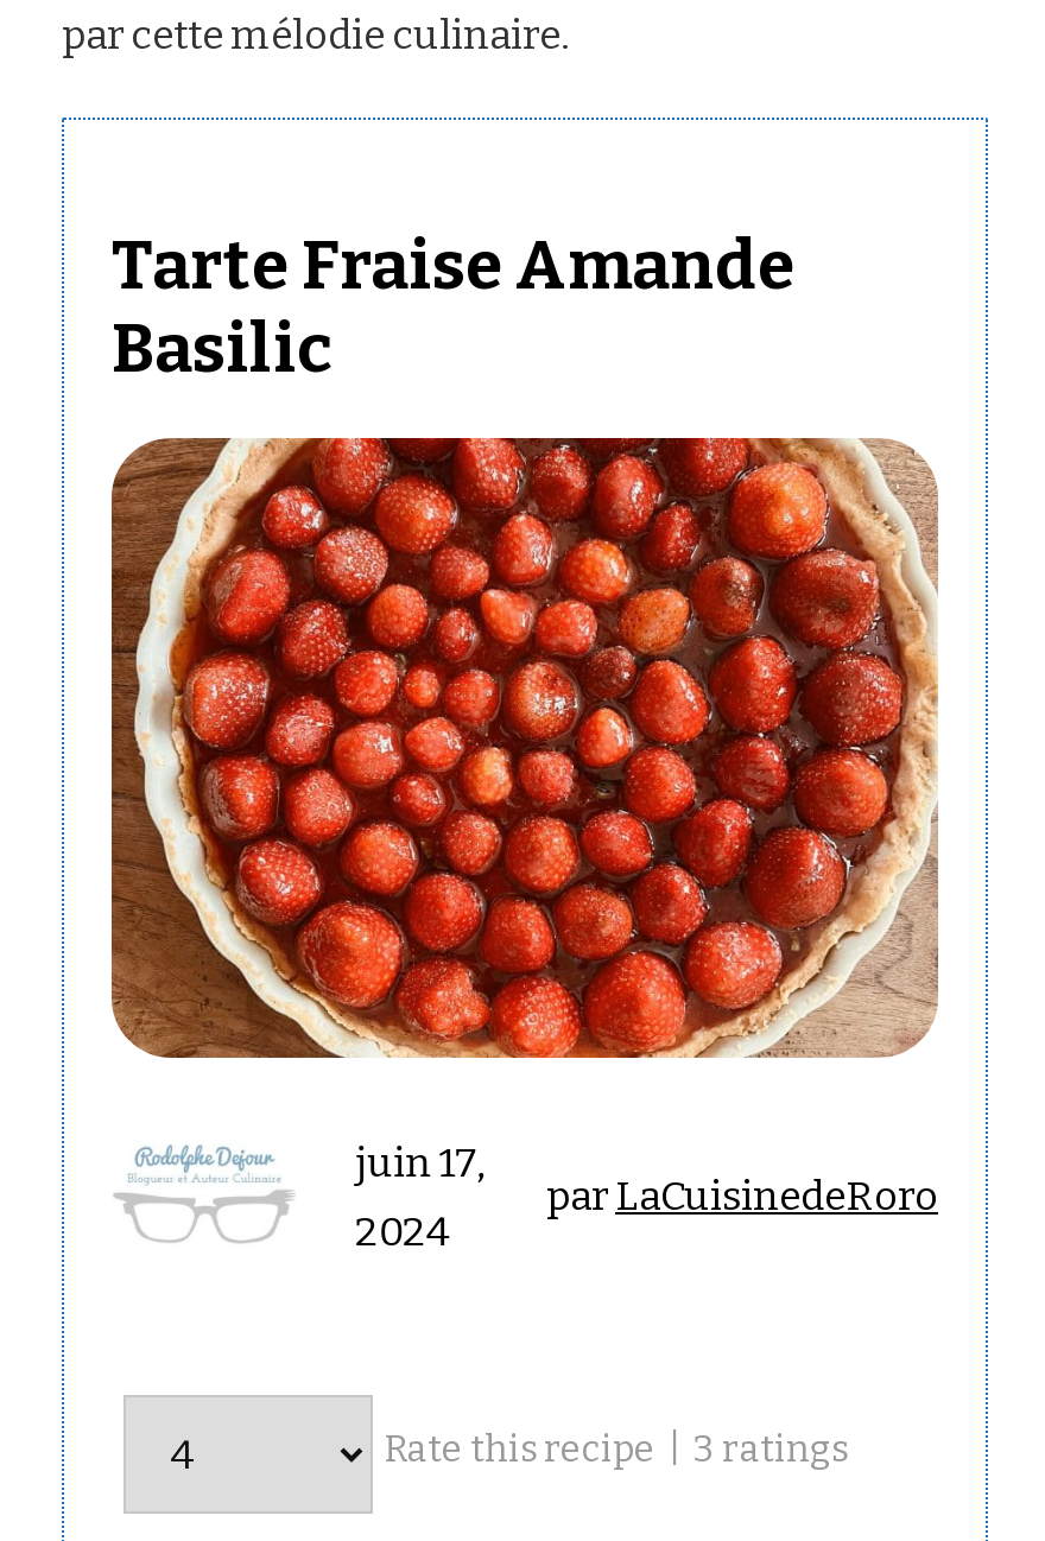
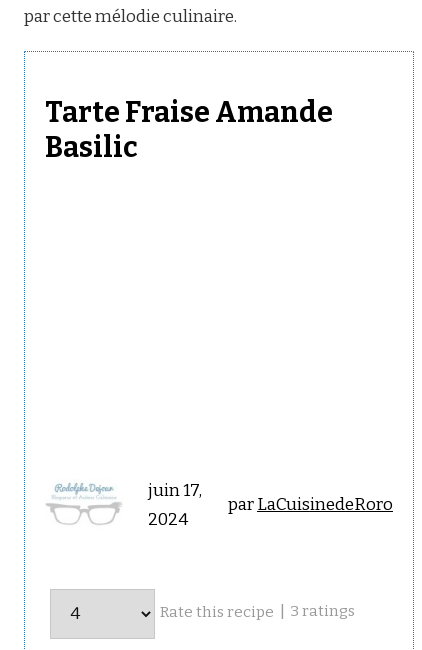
- [image]
